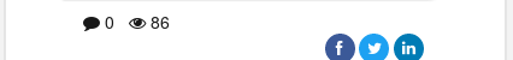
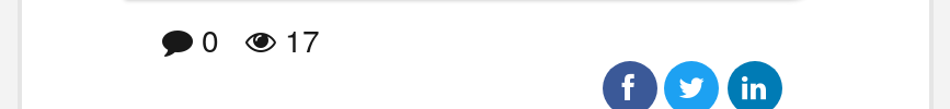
- 0 86
+ 0 17
